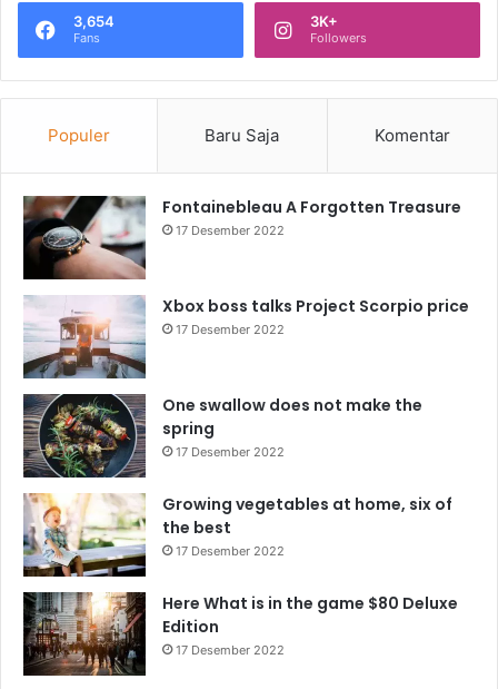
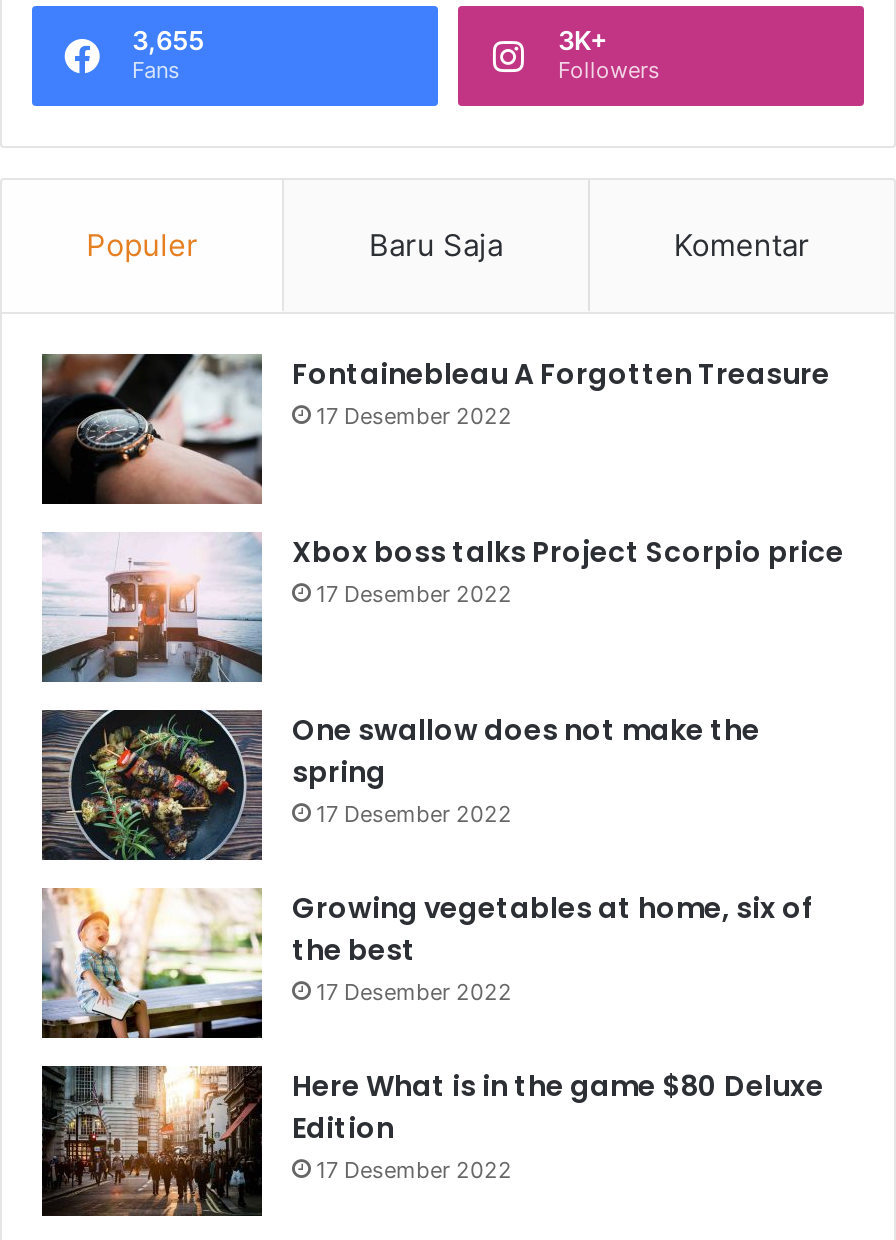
- 3,654
+ 3,655
